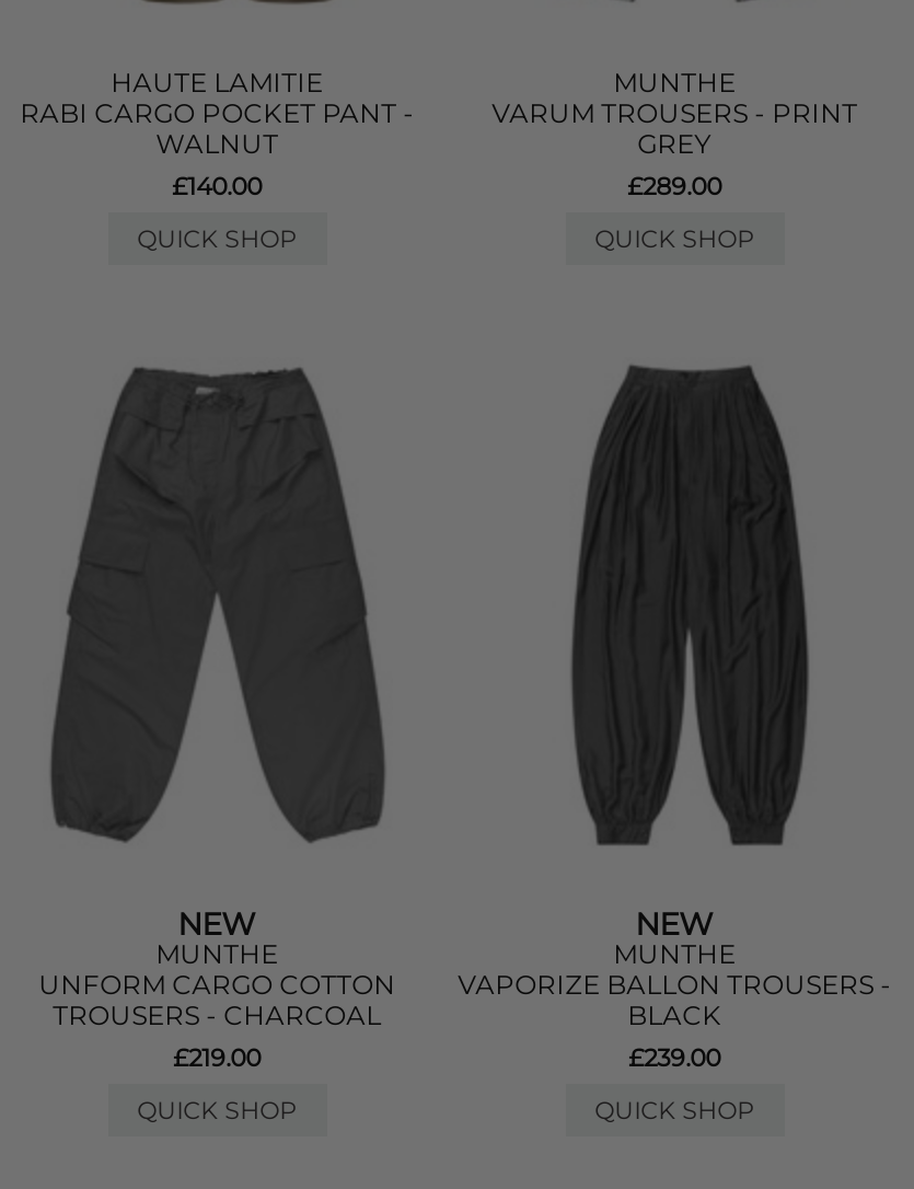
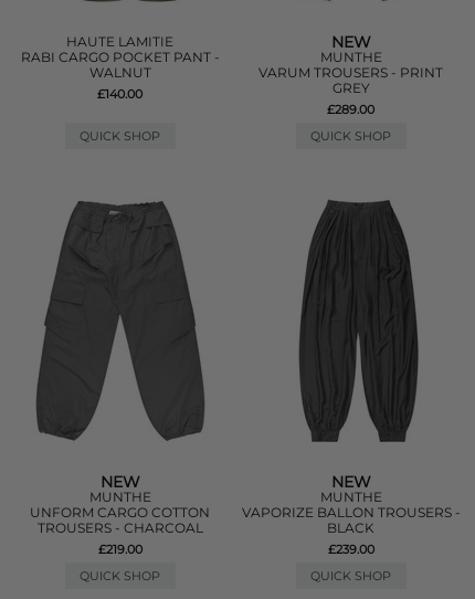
+ NEW
